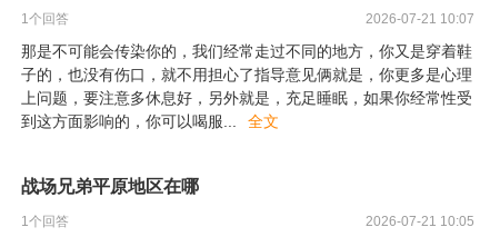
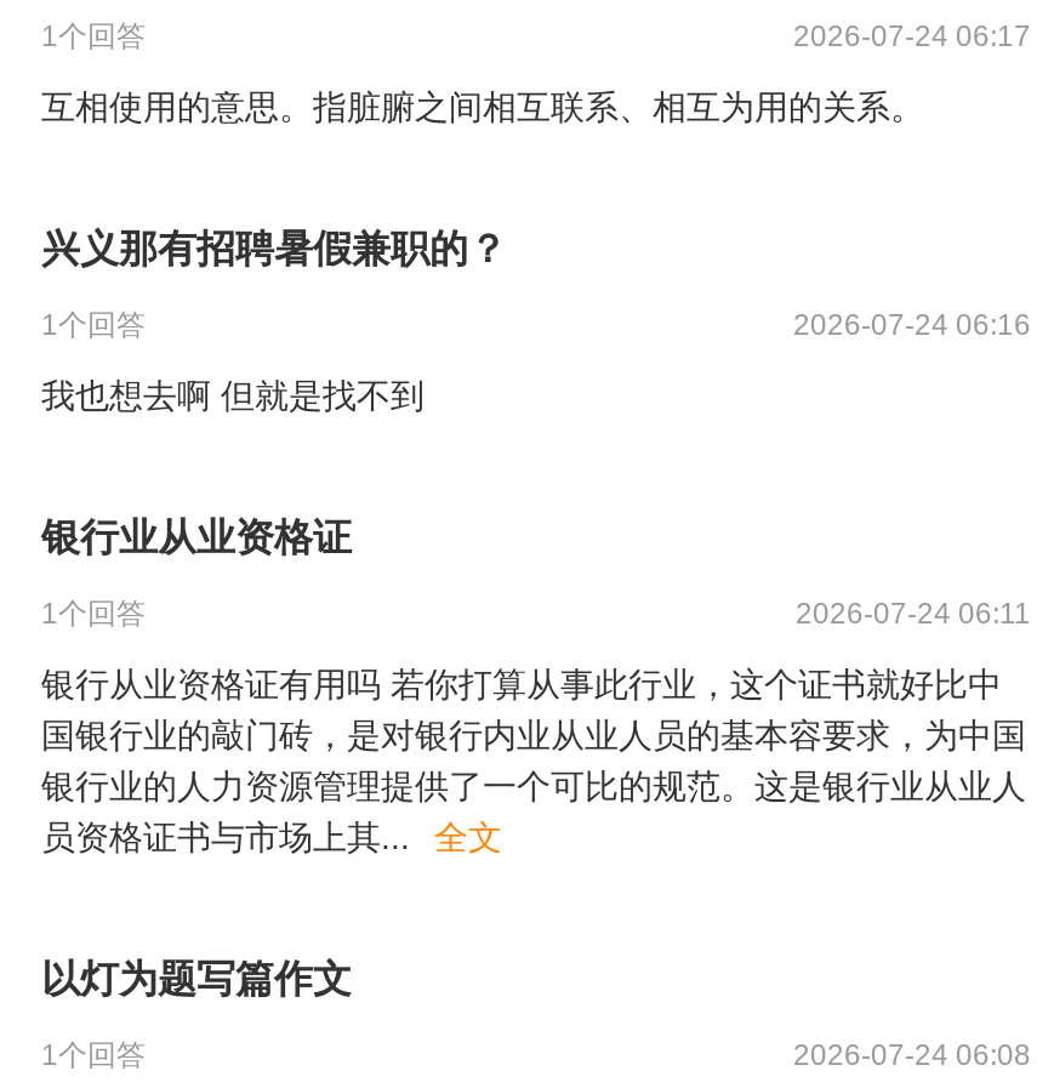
- 2026-07-21 10:07
- 那是不可能会传染你的，我们经常走过不同的地方，你又是穿着鞋
- 子的，也没有伤口，就不用担心了指导意见俩就是，你更多是心理
- 上问题，要注意多休息好，另外就是，充足睡眠，如果你经常性受
- 到这方面影响的，你可以喝服...
+ 2026-07-24 06:17
+ 互相使用的意思。指脏腑之间相互联系、相互为用的关系。
+ 兴义那有招聘暑假兼职的？
+ 1个回答
+ 2026-07-24 06:16
+ 我也想去啊 但就是找不到
+ 银行业从业资格证
+ 1个回答
+ 2026-07-24 06:11
+ 银行从业资格证有用吗 若你打算从事此行业，这个证书就好比中
+ 国银行业的敲门砖，是对银行内业从业人员的基本容要求，为中国
+ 银行业的人力资源管理提供了一个可比的规范。这是银行业从业人
+ 员资格证书与市场上其...

- 战场兄弟平原地区在哪
+ 以灯为题写篇作文

- 2026-07-21 10:05
+ 2026-07-24 06:08
